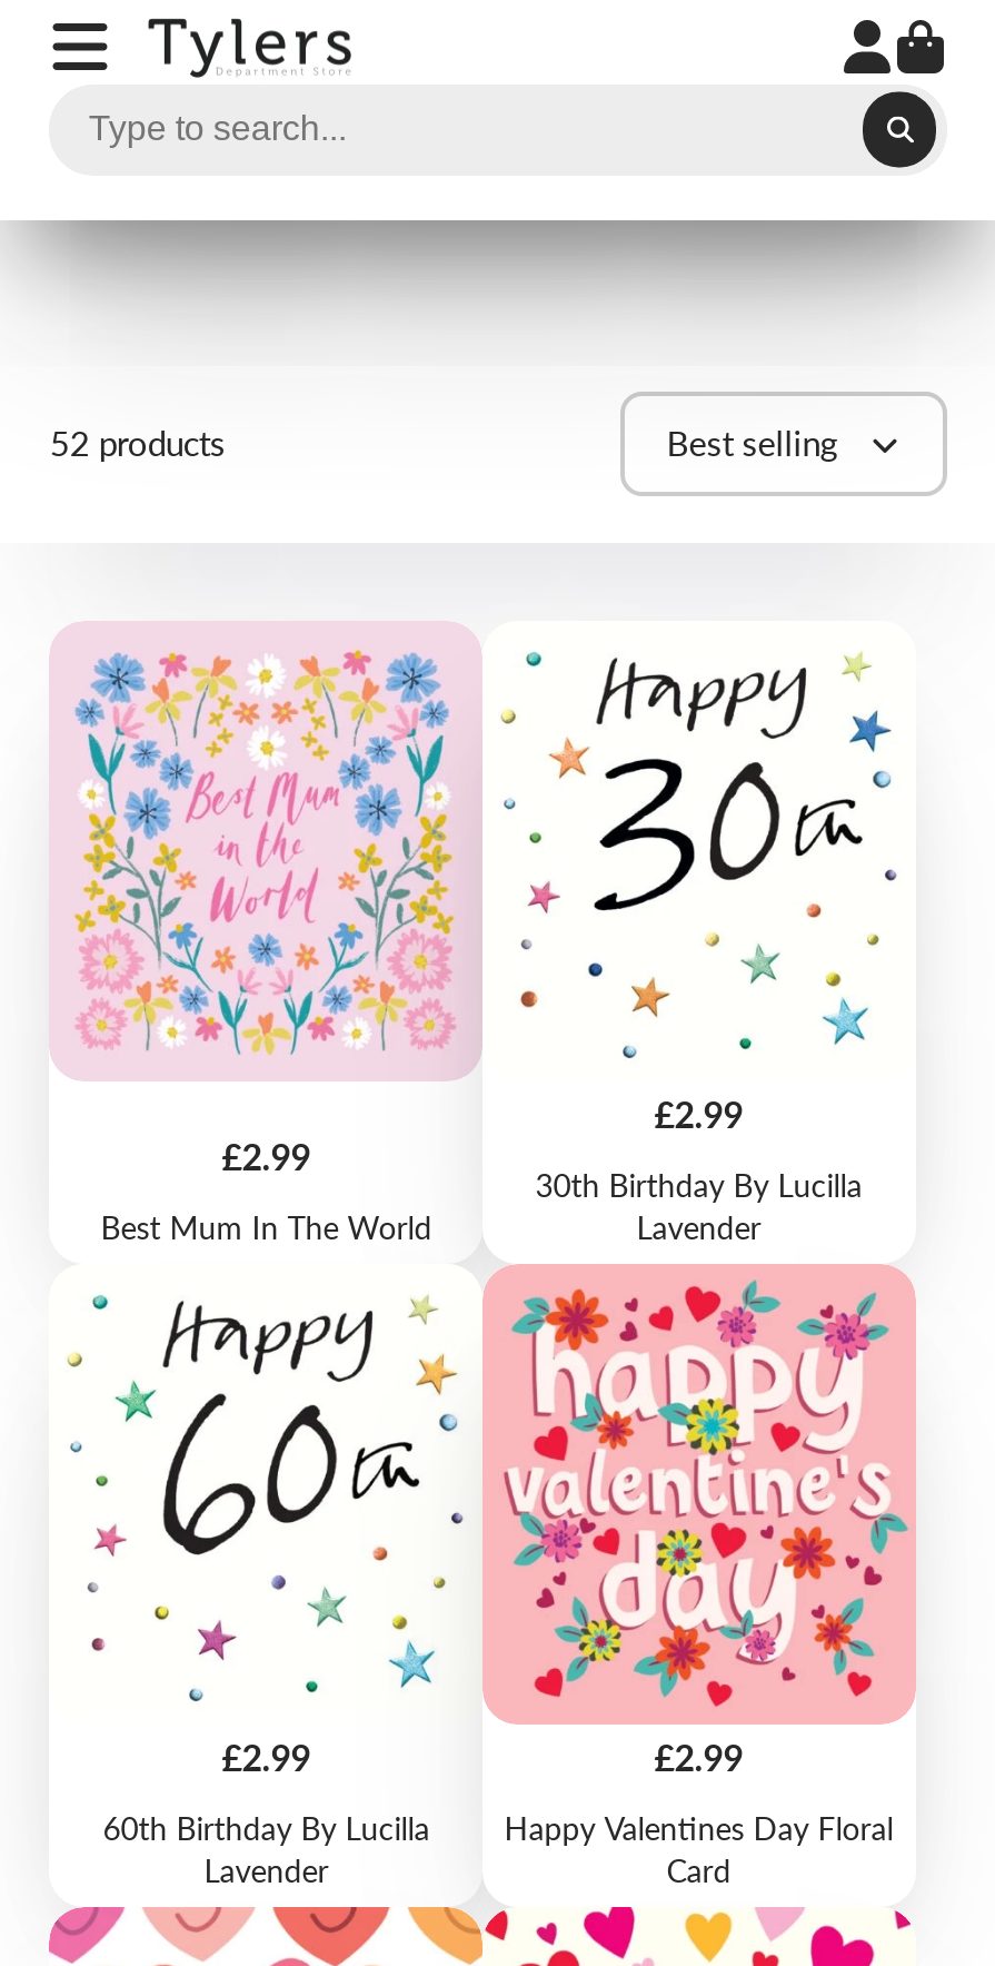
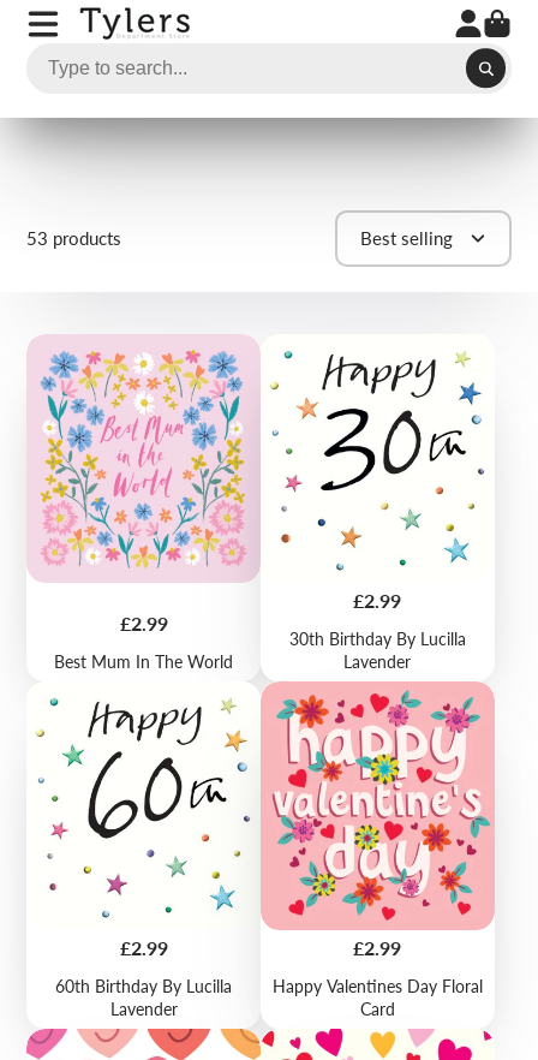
- 52 products
+ 53 products
